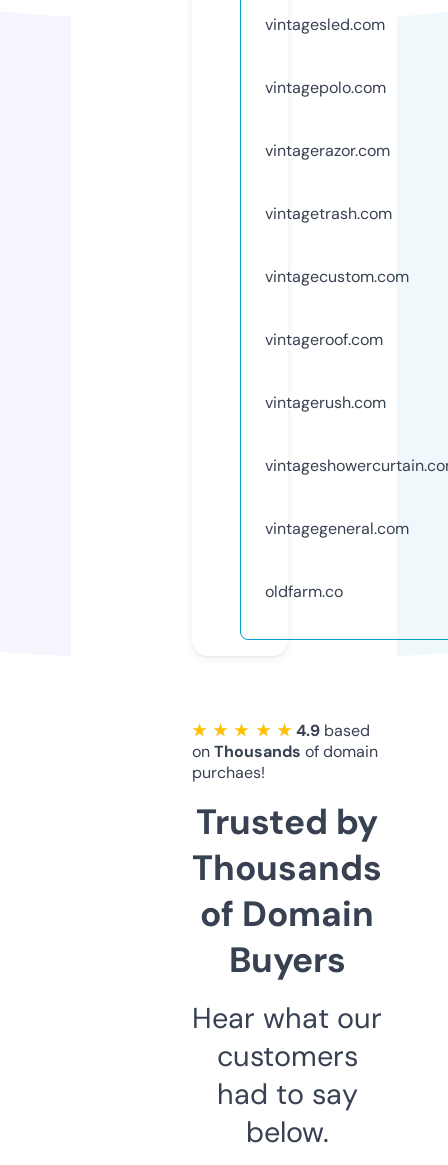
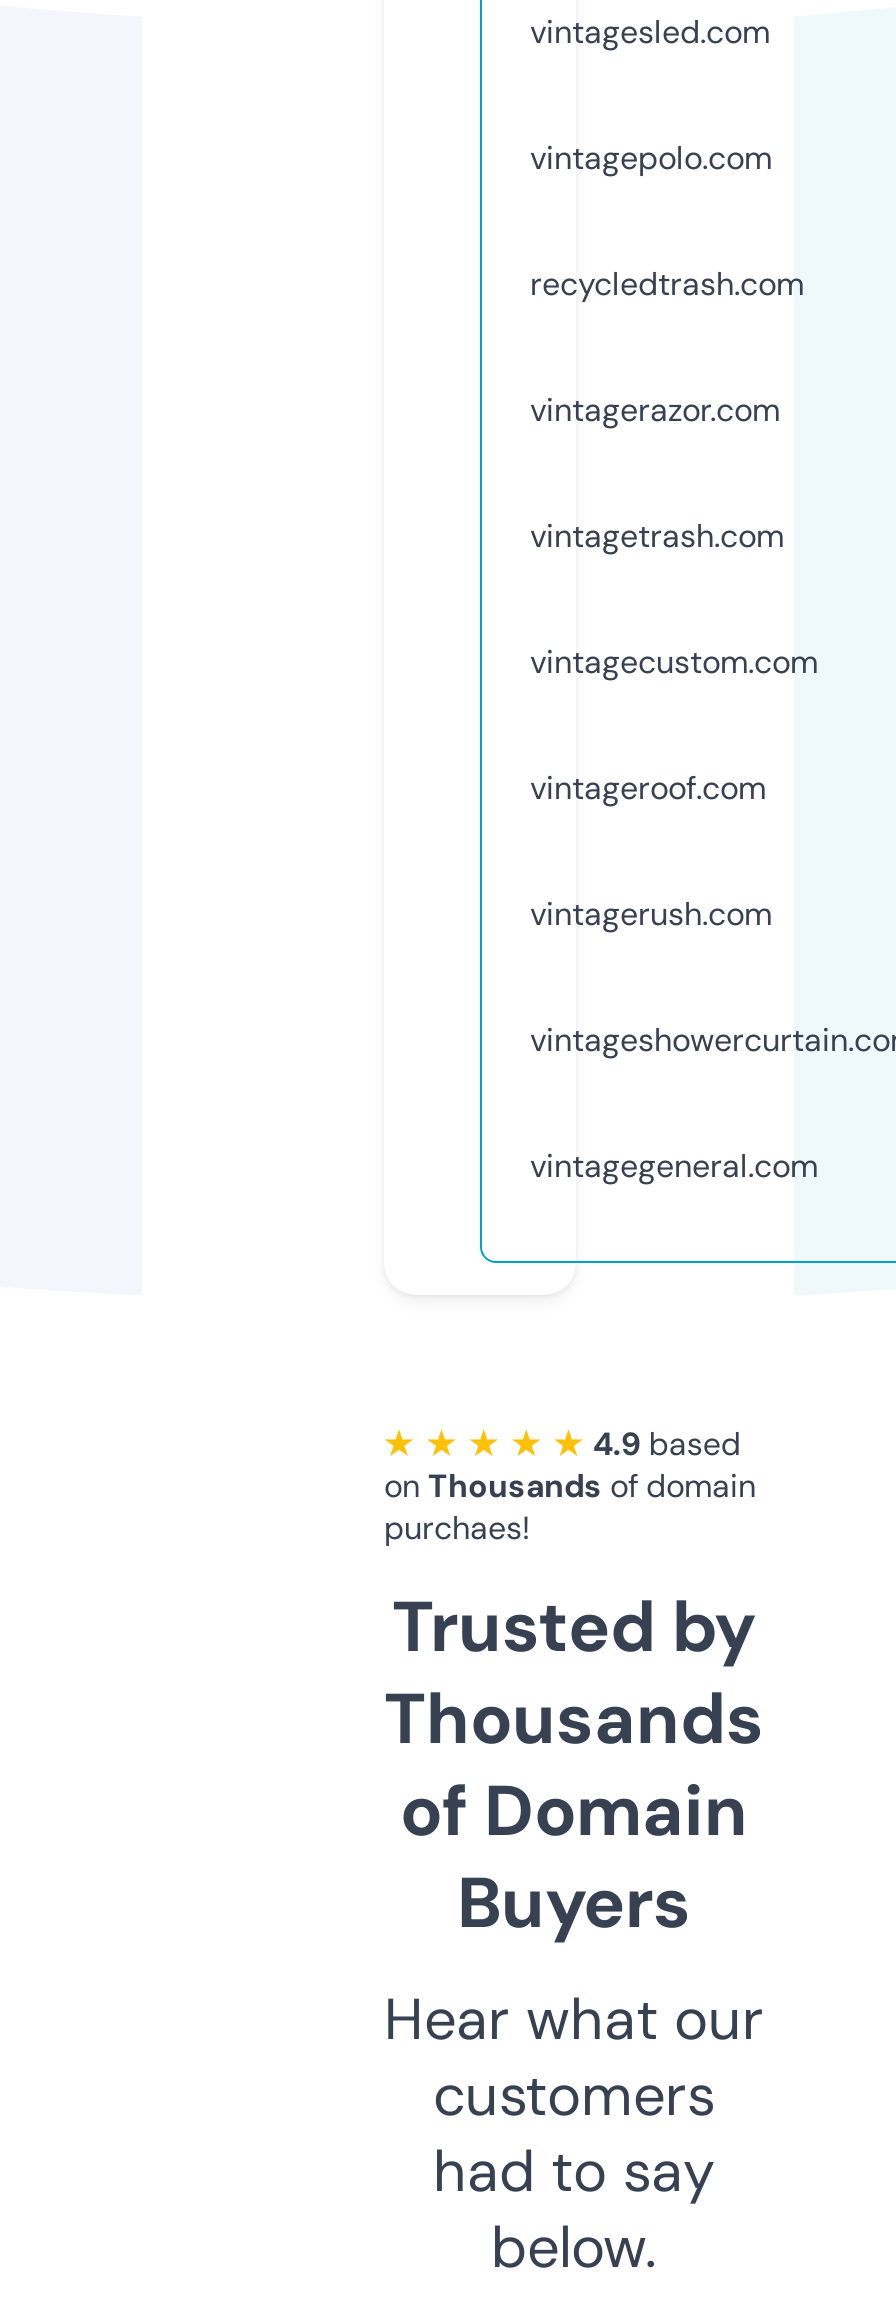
+ recycledtrash.com

moved down: vintagerazor.com | vintagetrash.com | vintagecustom.com | vintageroof.com | vintagerush.com | vintagegeneral.com

- oldfarm.co
